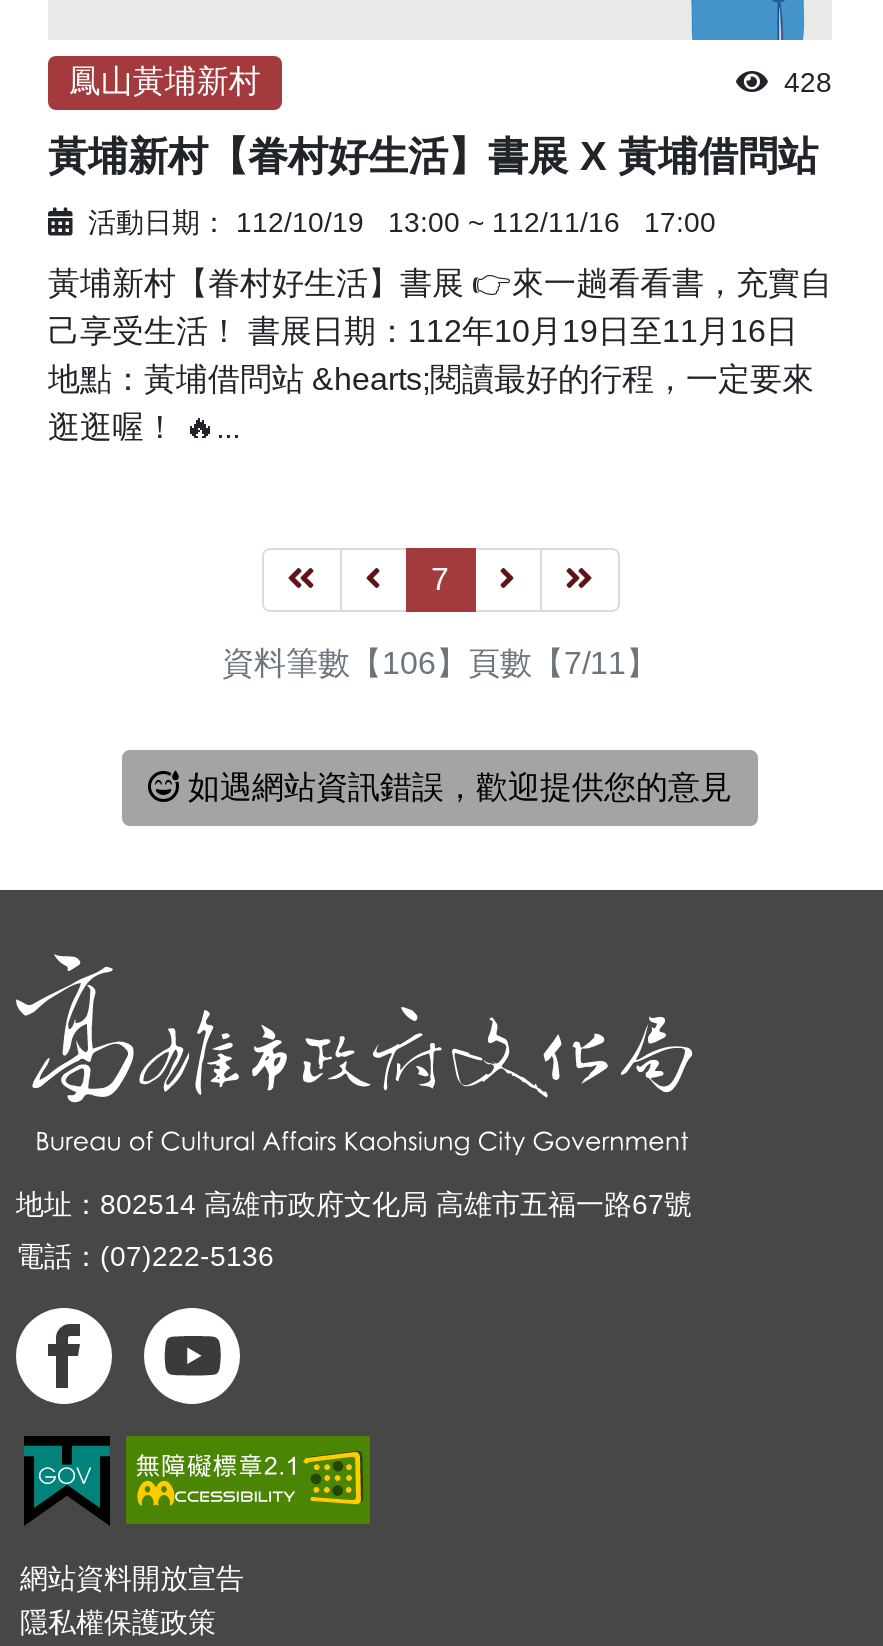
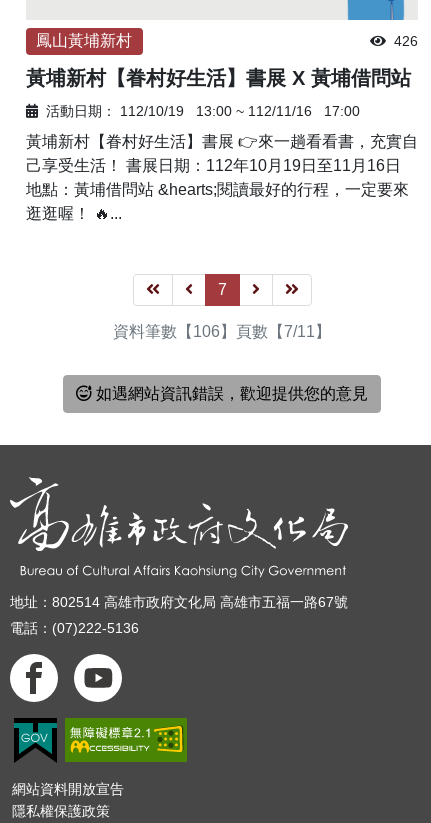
- 428
+ 426
